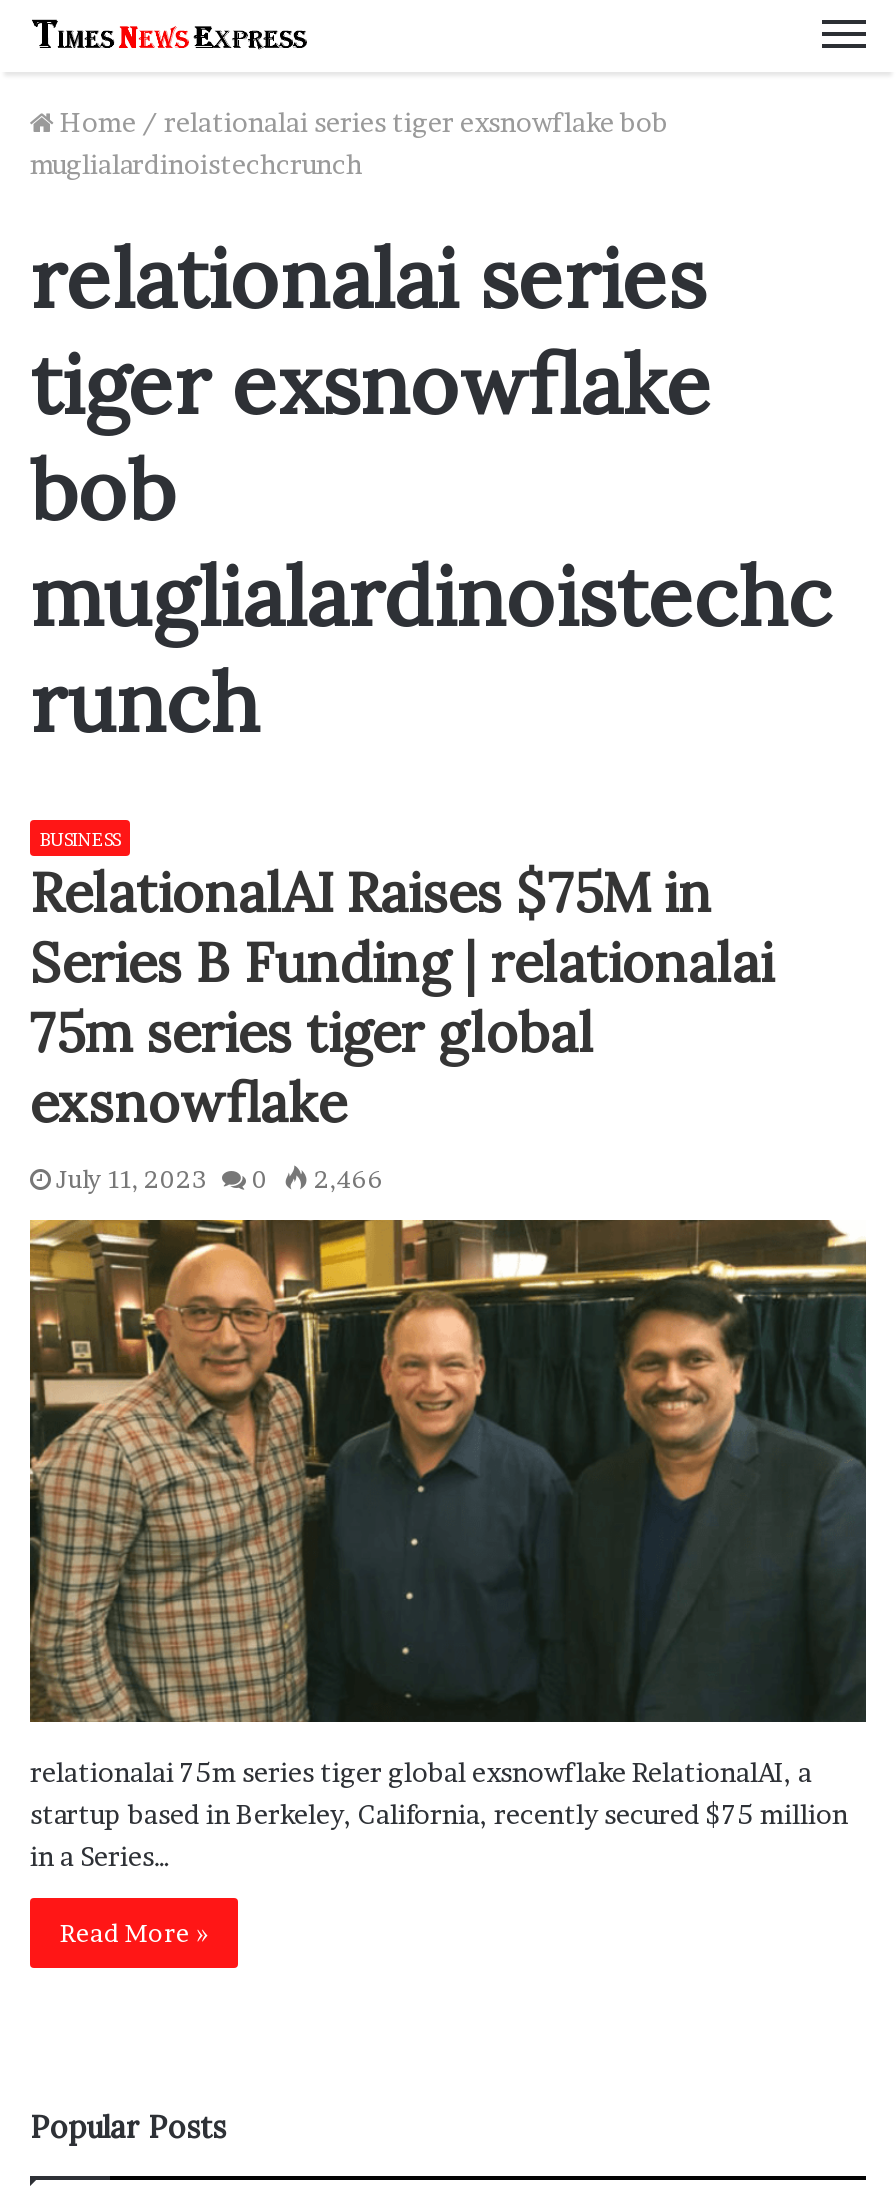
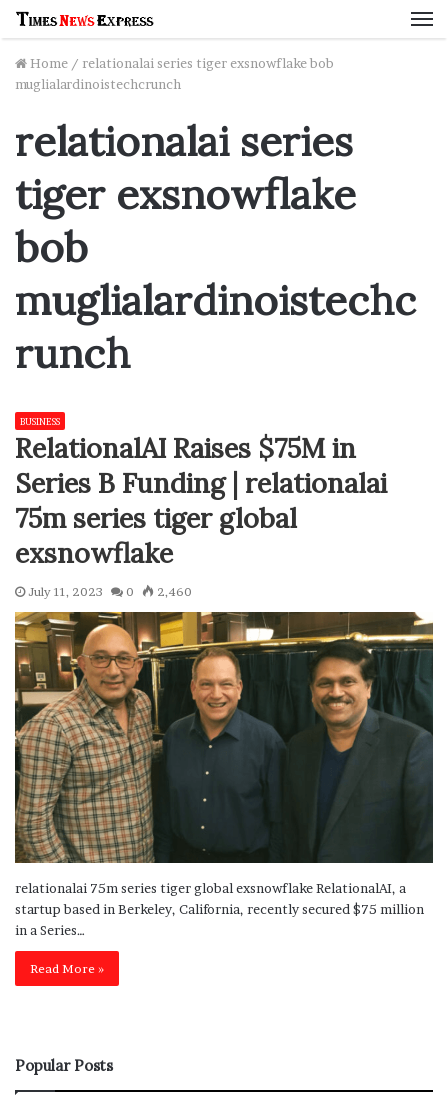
- July 11, 2023 0 2,466
+ July 11, 2023 0 2,460
